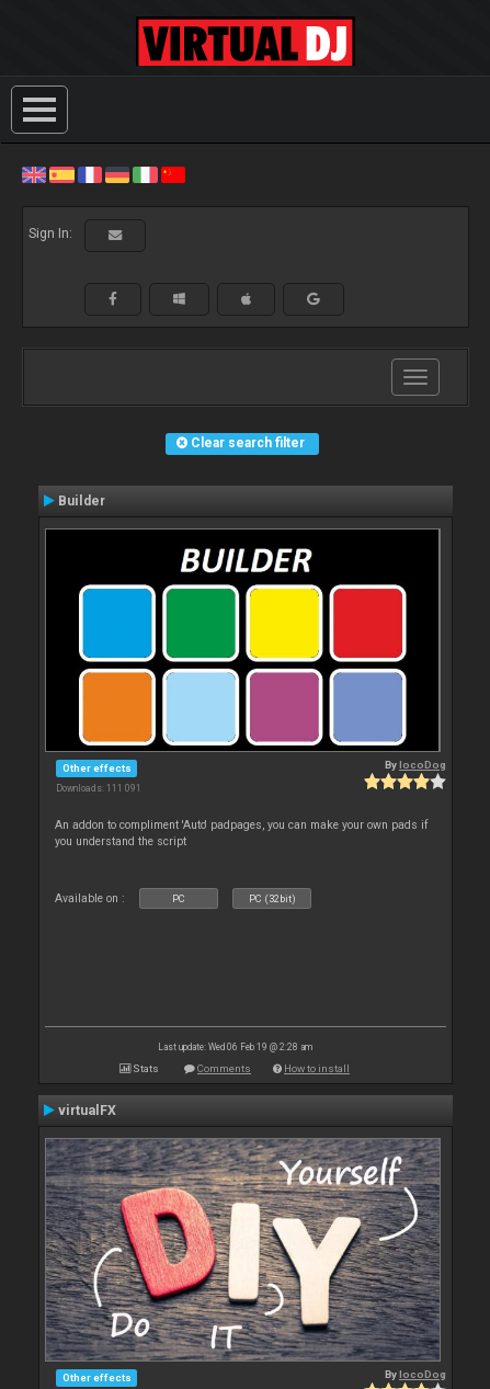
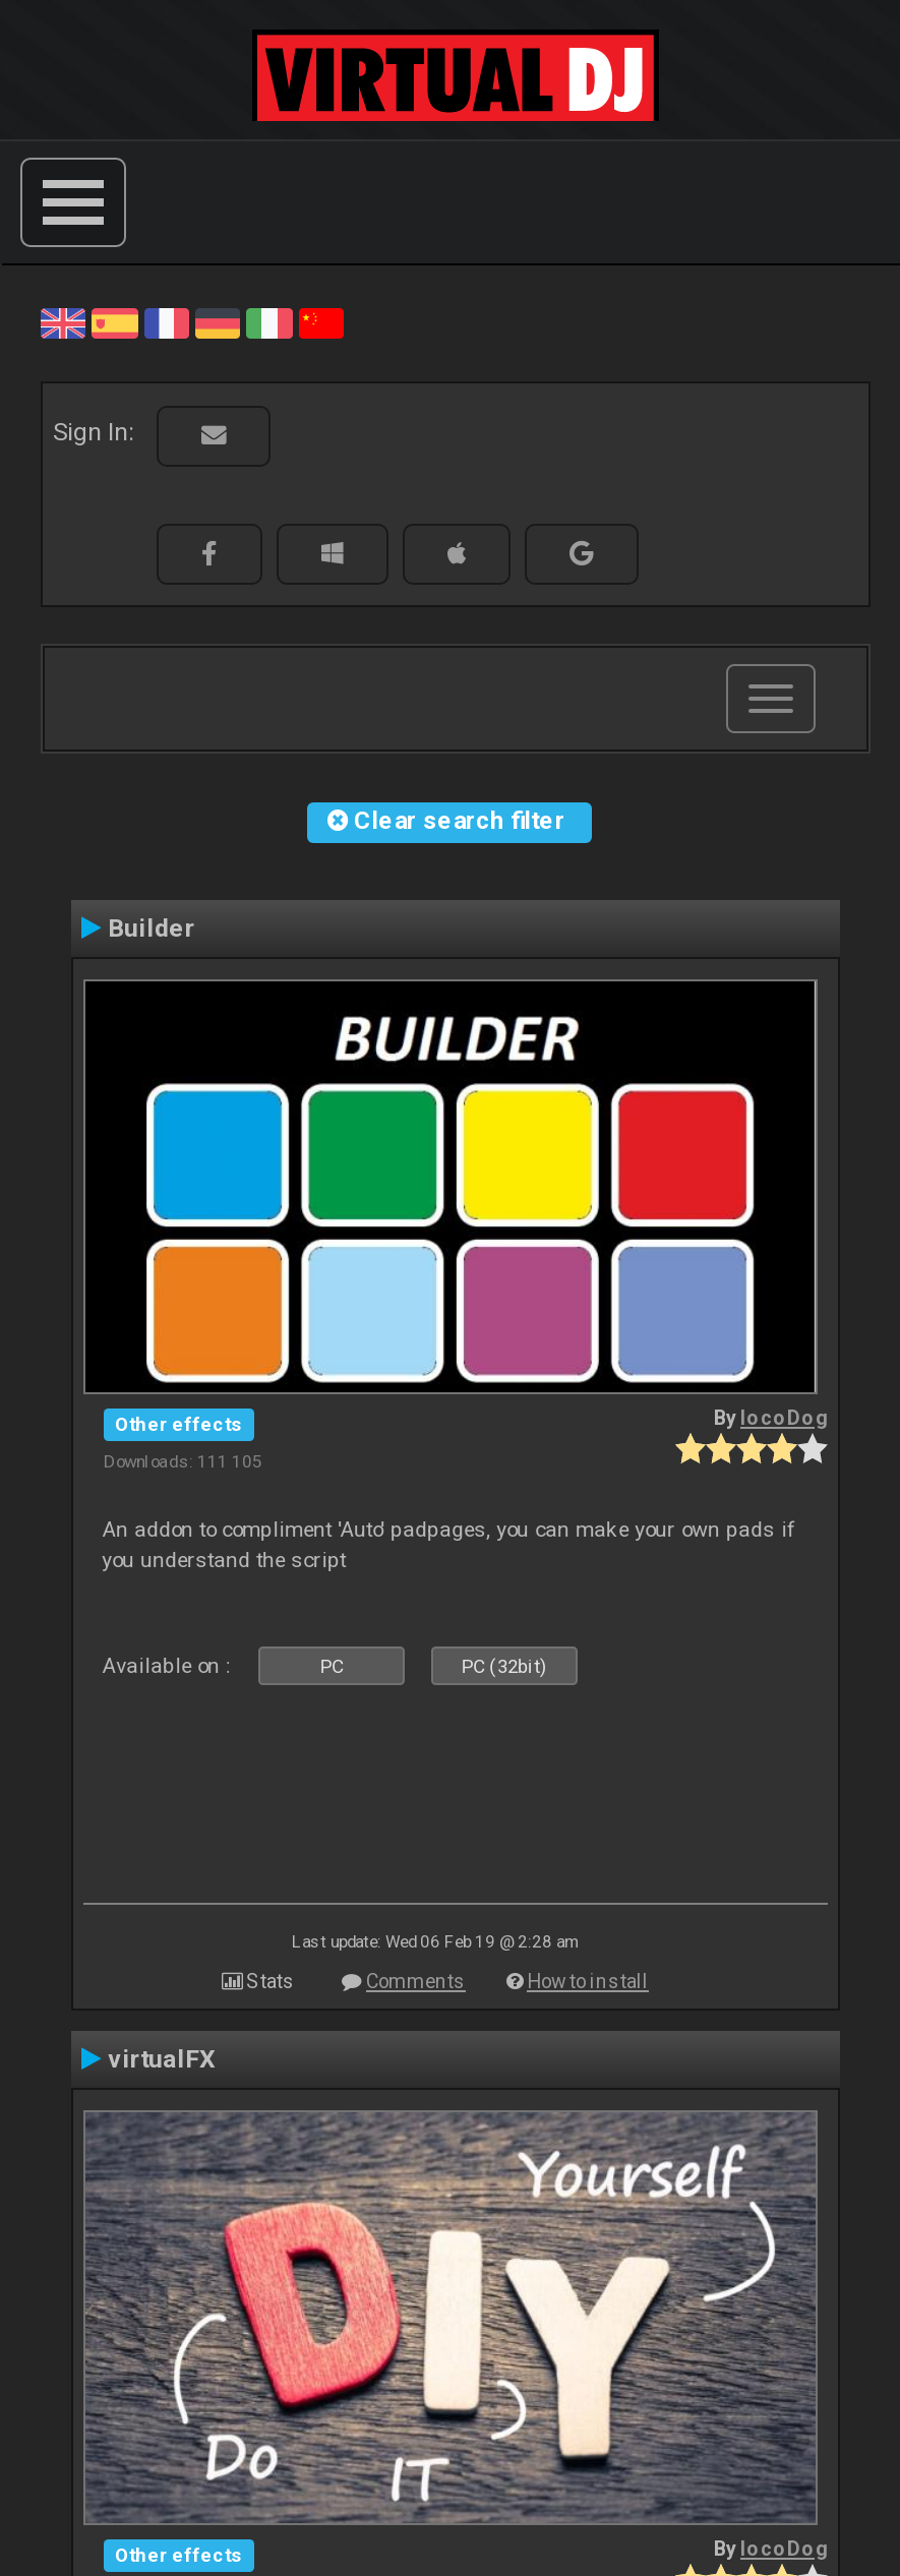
- Downloads: 111 091
+ Downloads: 111 105
